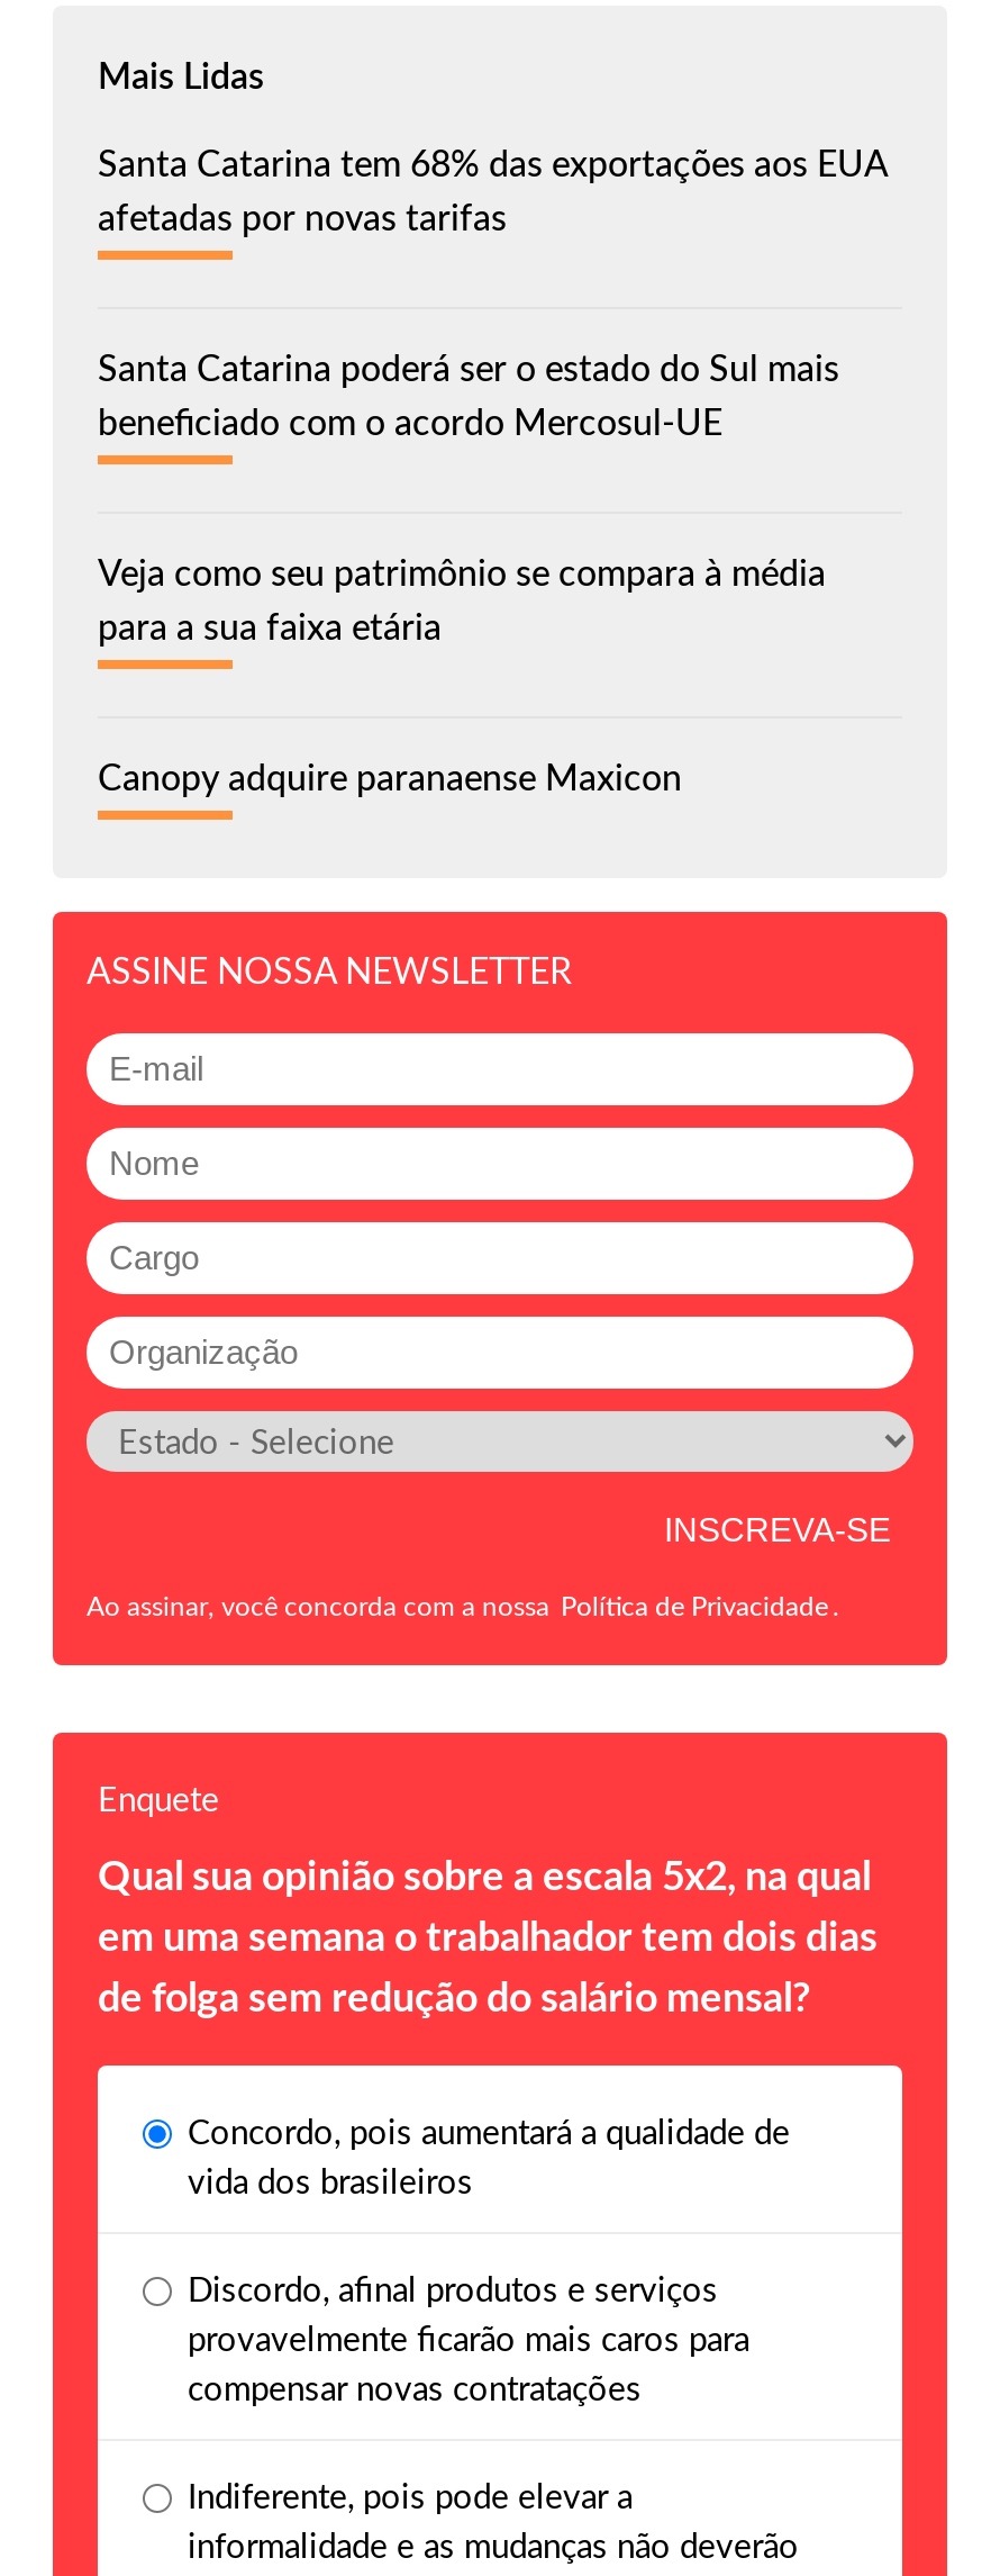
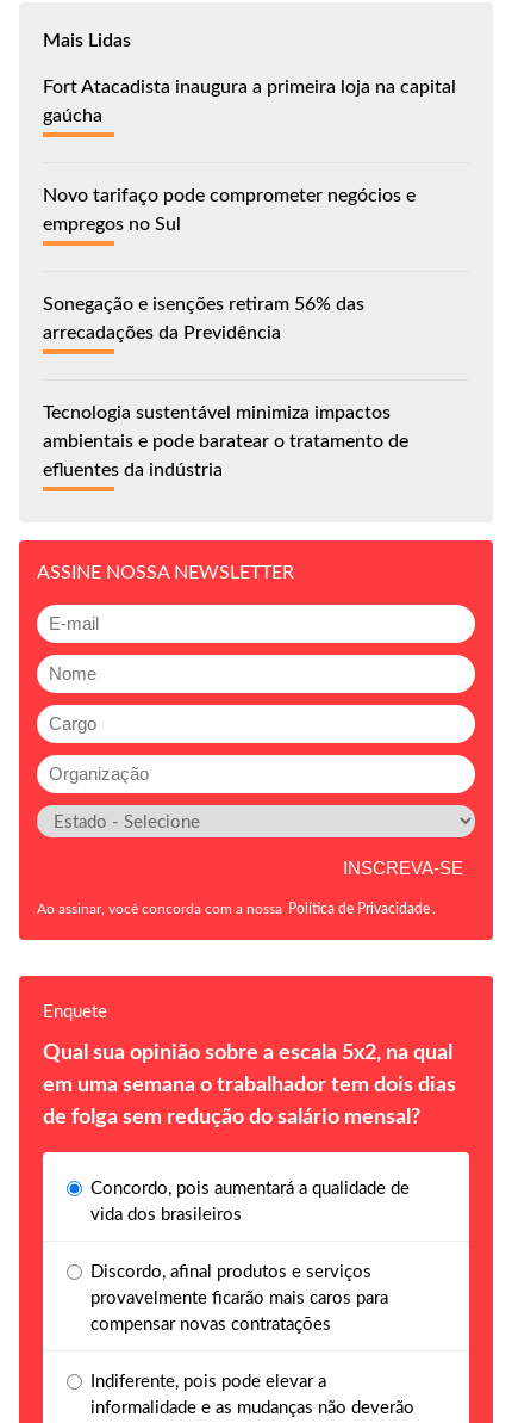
- Santa Catarina tem 68% das exportações aos EUA
- afetadas por novas tarifas
+ Fort Atacadista inaugura a primeira loja na capital
+ gaúcha

- Santa Catarina poderá ser o estado do Sul mais
- beneficiado com o acordo Mercosul-UE
+ Novo tarifaço pode comprometer negócios e
+ empregos no Sul

- Veja como seu patrimônio se compara à média
- para a sua faixa etária
+ Sonegação e isenções retiram 56% das
+ arrecadações da Previdência

- Canopy adquire paranaense Maxicon
+ Tecnologia sustentável minimiza impactos
+ ambientais e pode baratear o tratamento de
+ efluentes da indústria
